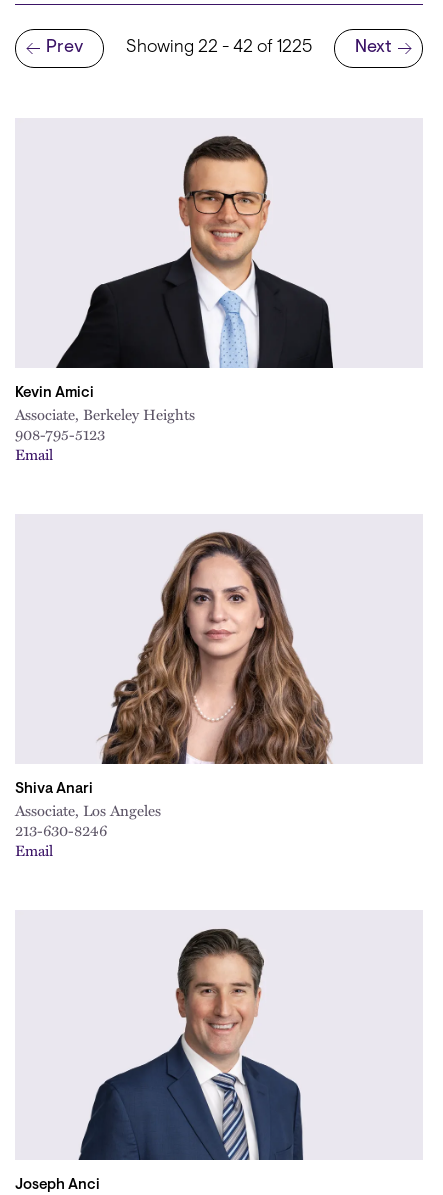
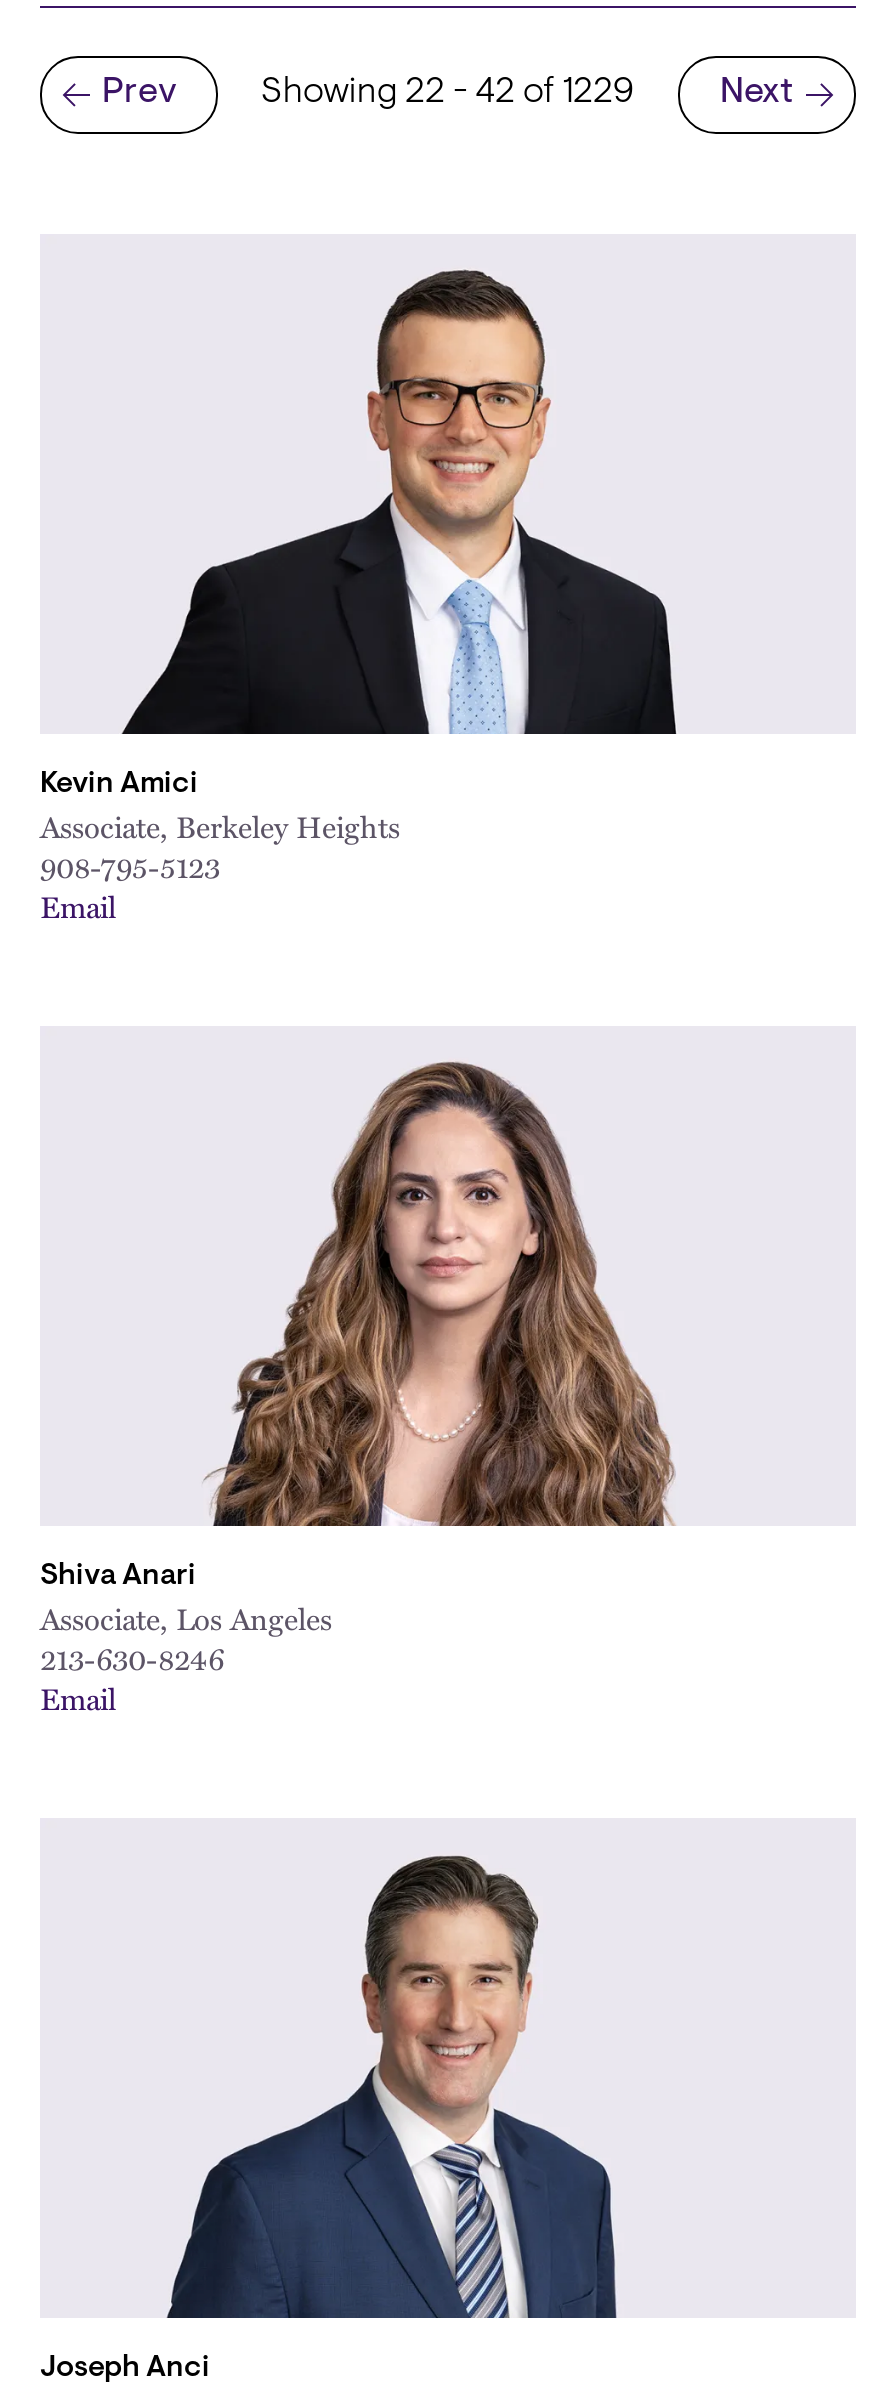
- Showing 22 - 42 of 1225
+ Showing 22 - 42 of 1229
